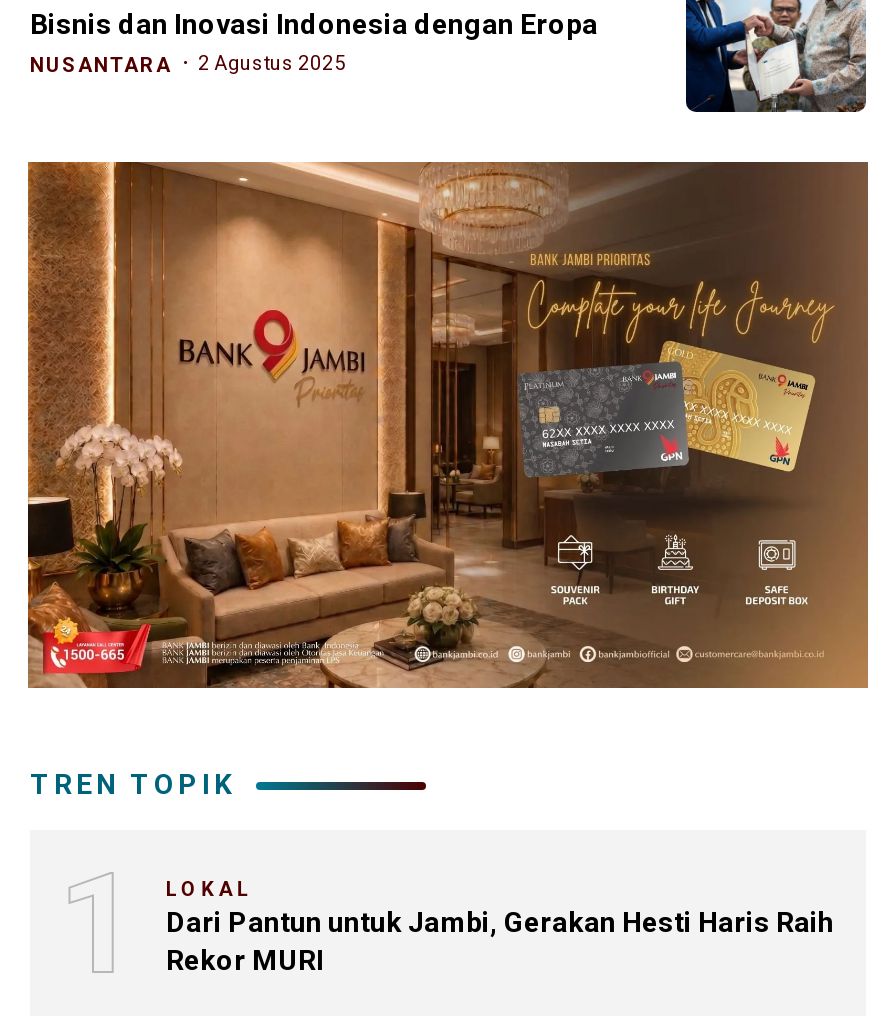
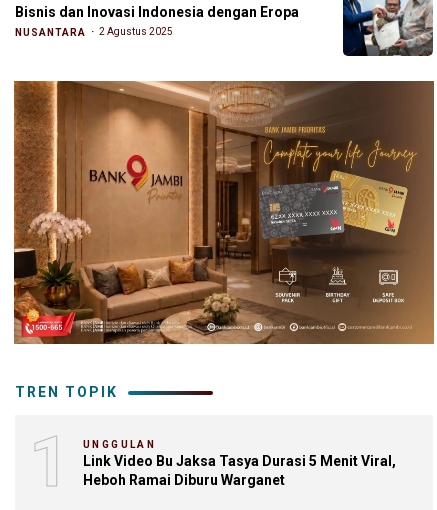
- LOKAL
- Dari Pantun untuk Jambi, Gerakan Hesti Haris Raih
- Rekor MURI
+ UNGGULAN
+ Link Video Bu Jaksa Tasya Durasi 5 Menit Viral,
+ Heboh Ramai Diburu Warganet
